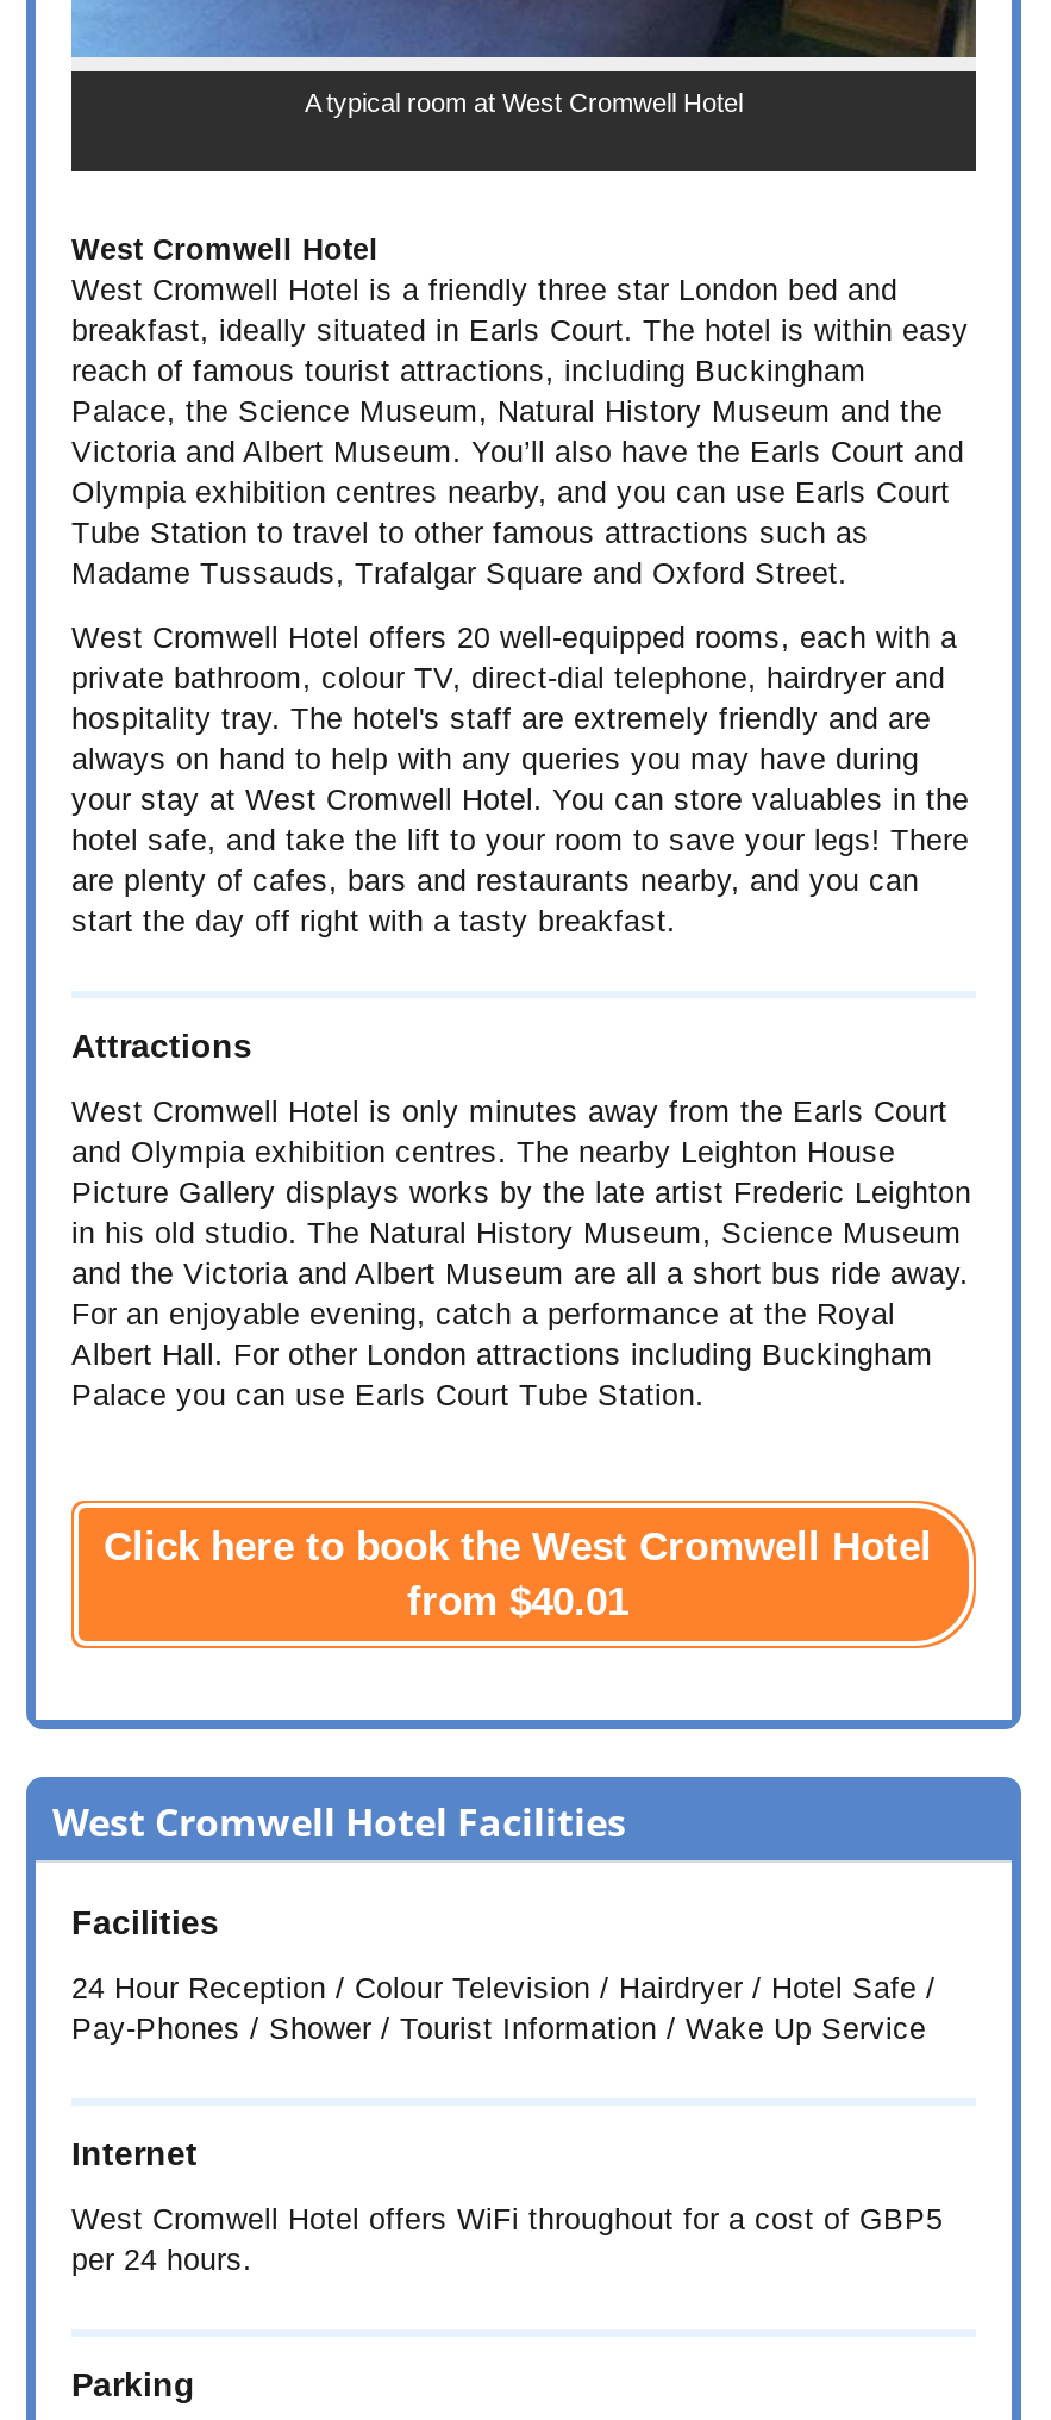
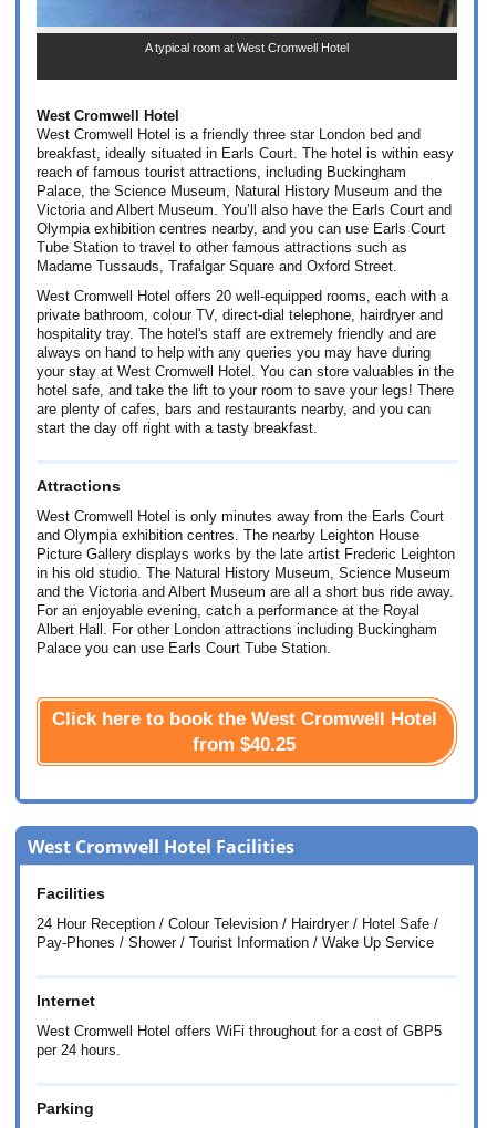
- from $40.01
+ from $40.25
